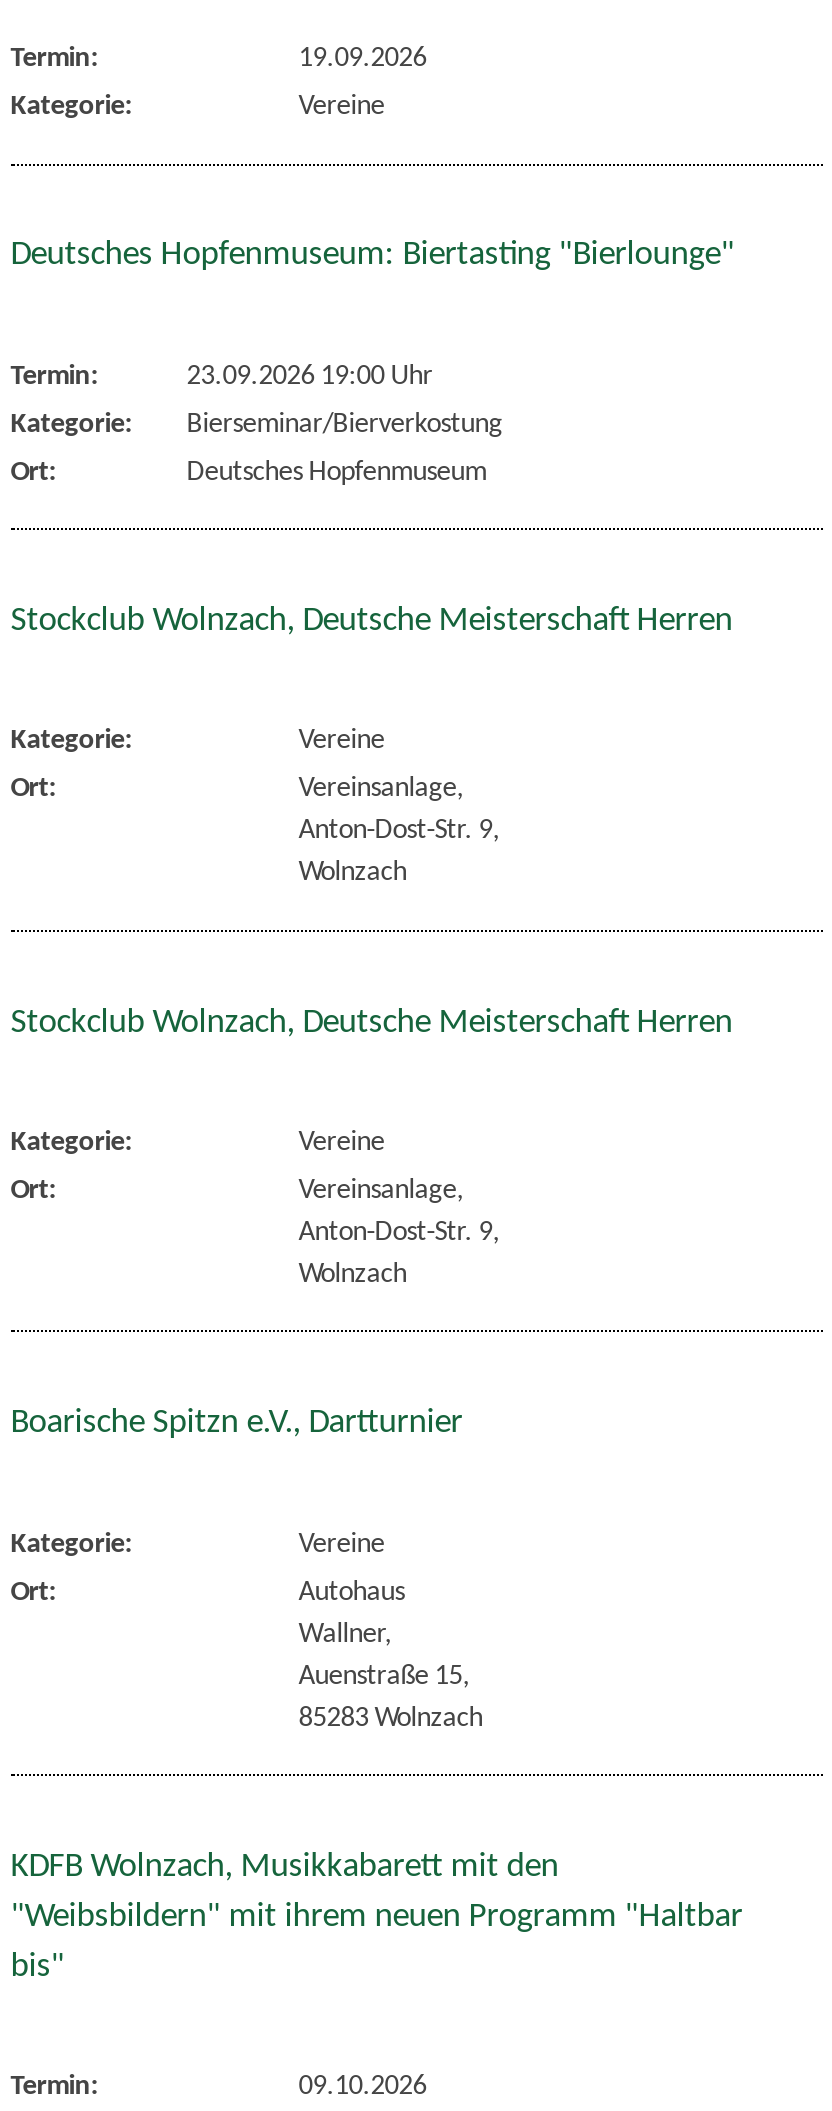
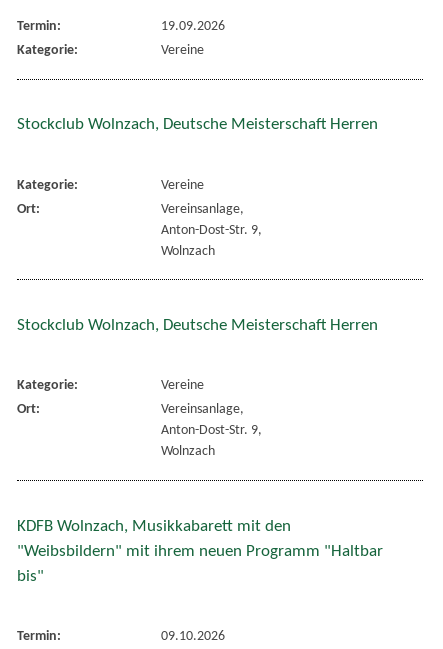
- Deutsches Hopfenmuseum: Biertasting "Bierlounge"

- Termin:
- 23.09.2026 19:00 Uhr
- Kategorie:
- Bierseminar/Bierverkostung
- Ort:
- Deutsches Hopfenmuseum

- Boarische Spitzn e.V., Dartturnier

- Kategorie:
- Vereine
- Ort:
- Autohaus
- Wallner,
- Auenstraße 15,
- 85283 Wolnzach
